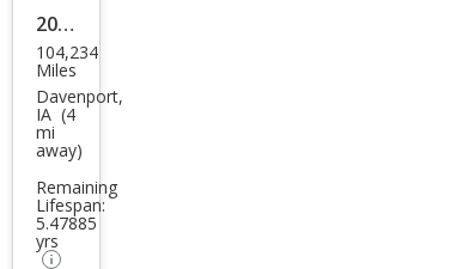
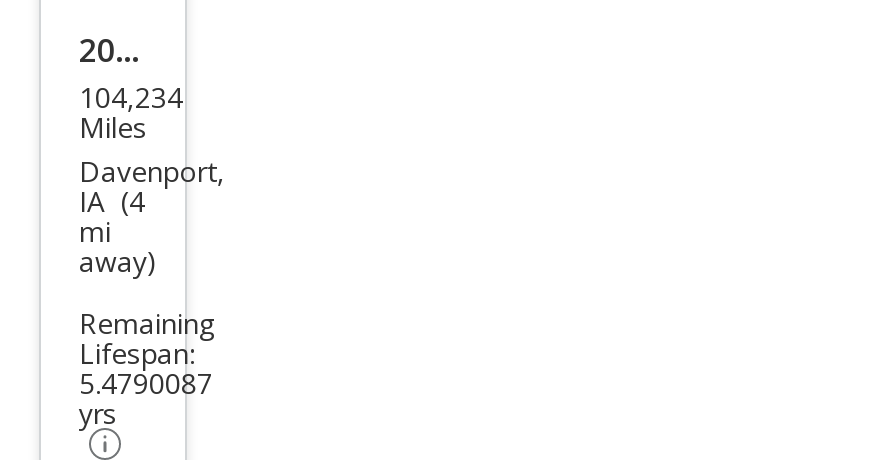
- 5.47885
+ 5.4790087
